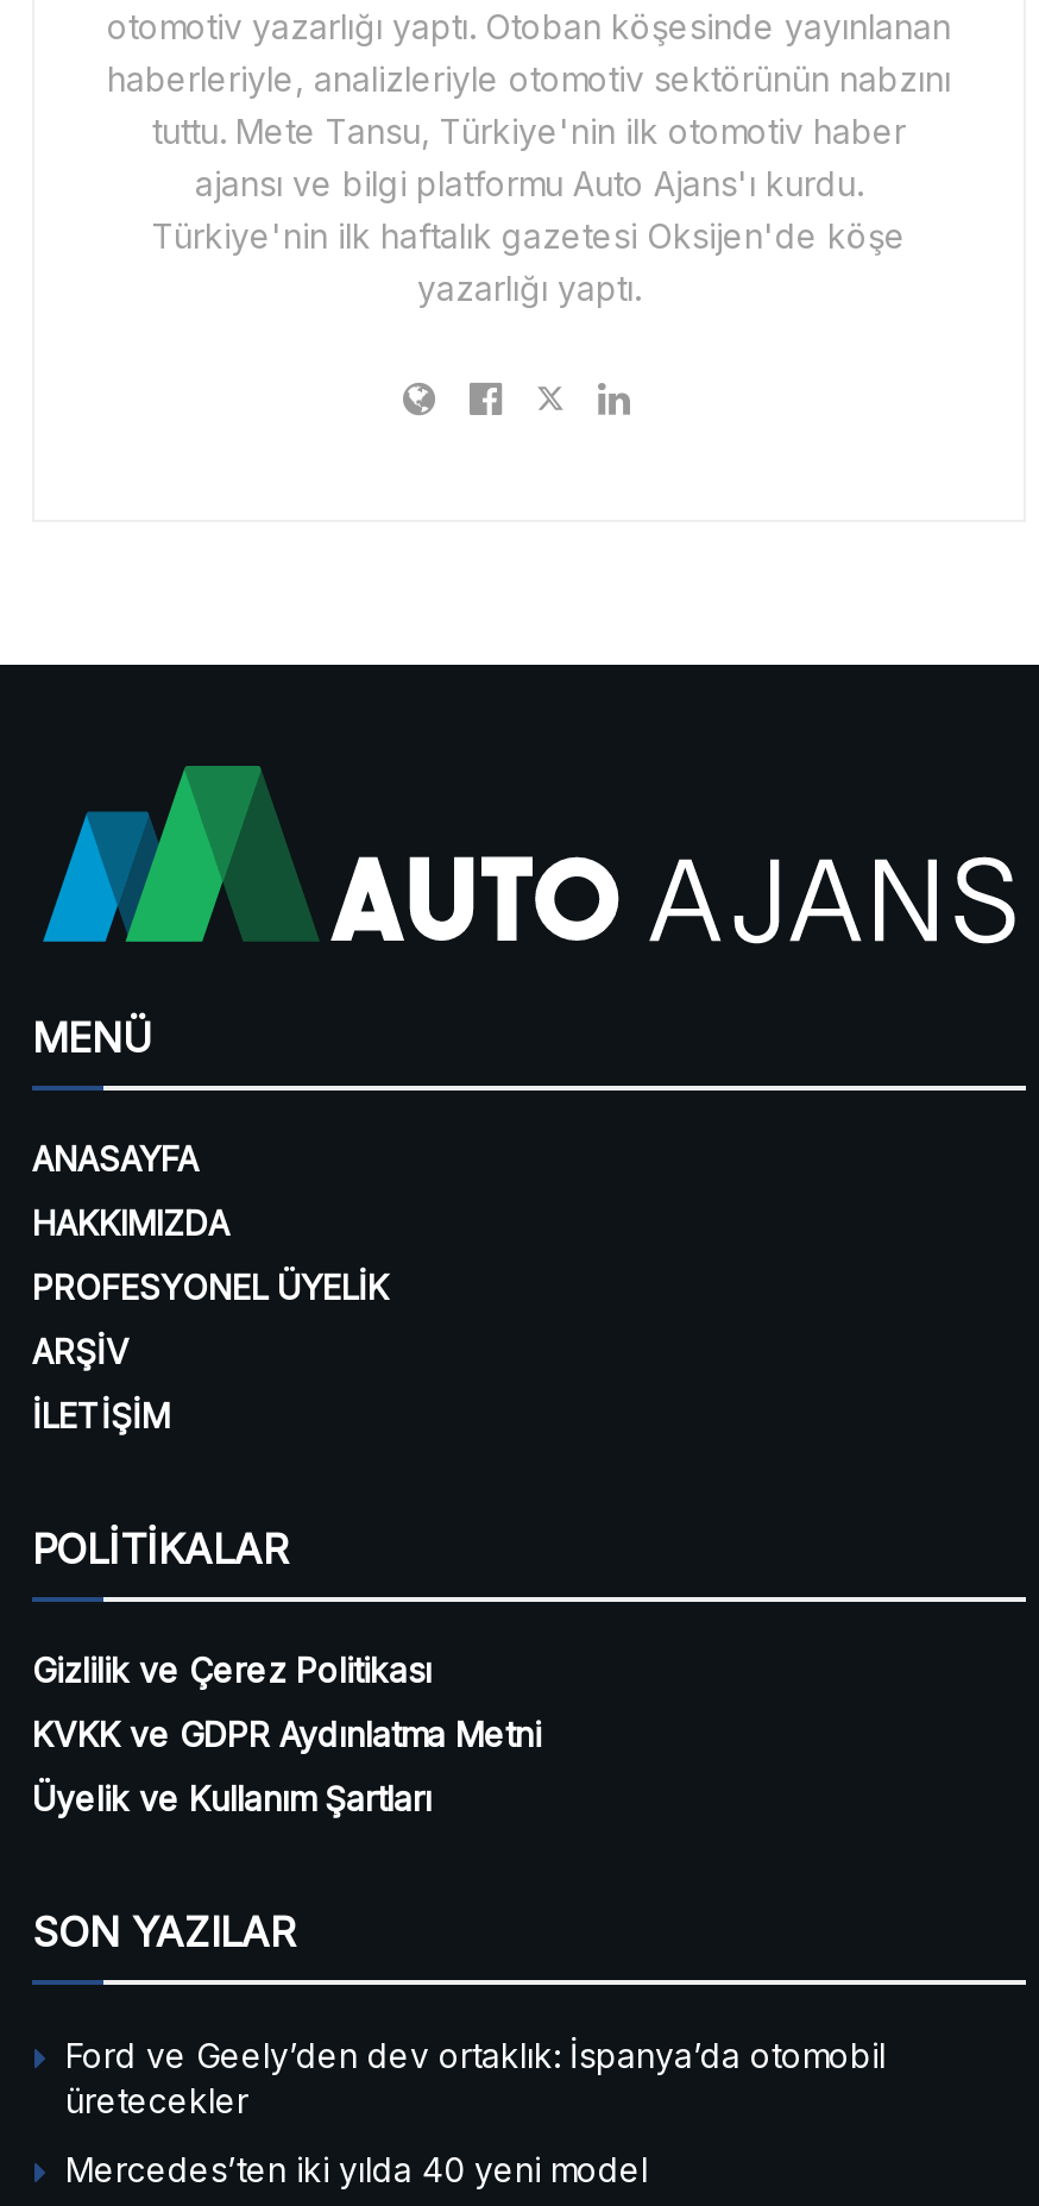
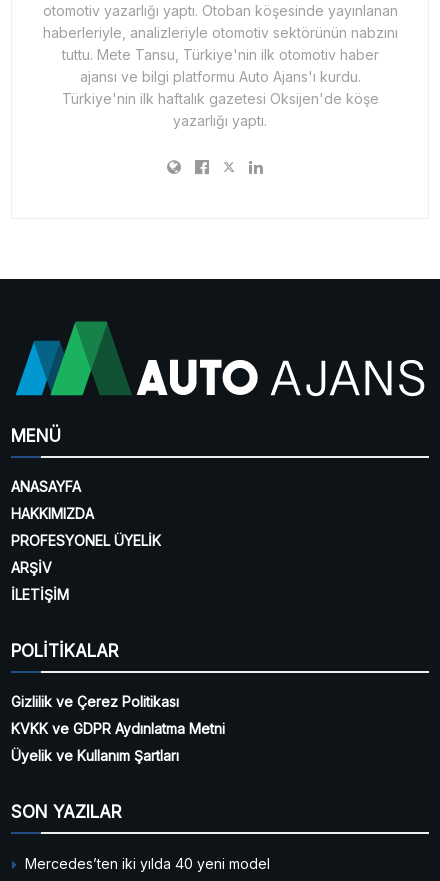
- Ford ve Geely’den dev ortaklık: İspanya’da otomobil
- üretecekler
